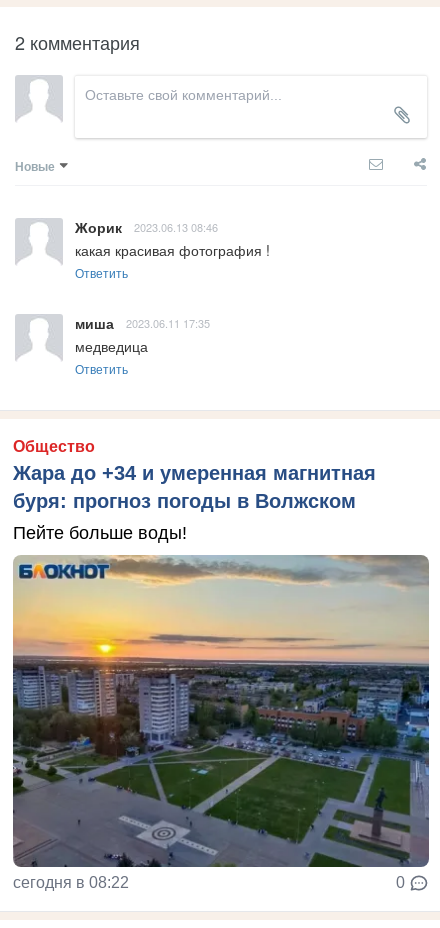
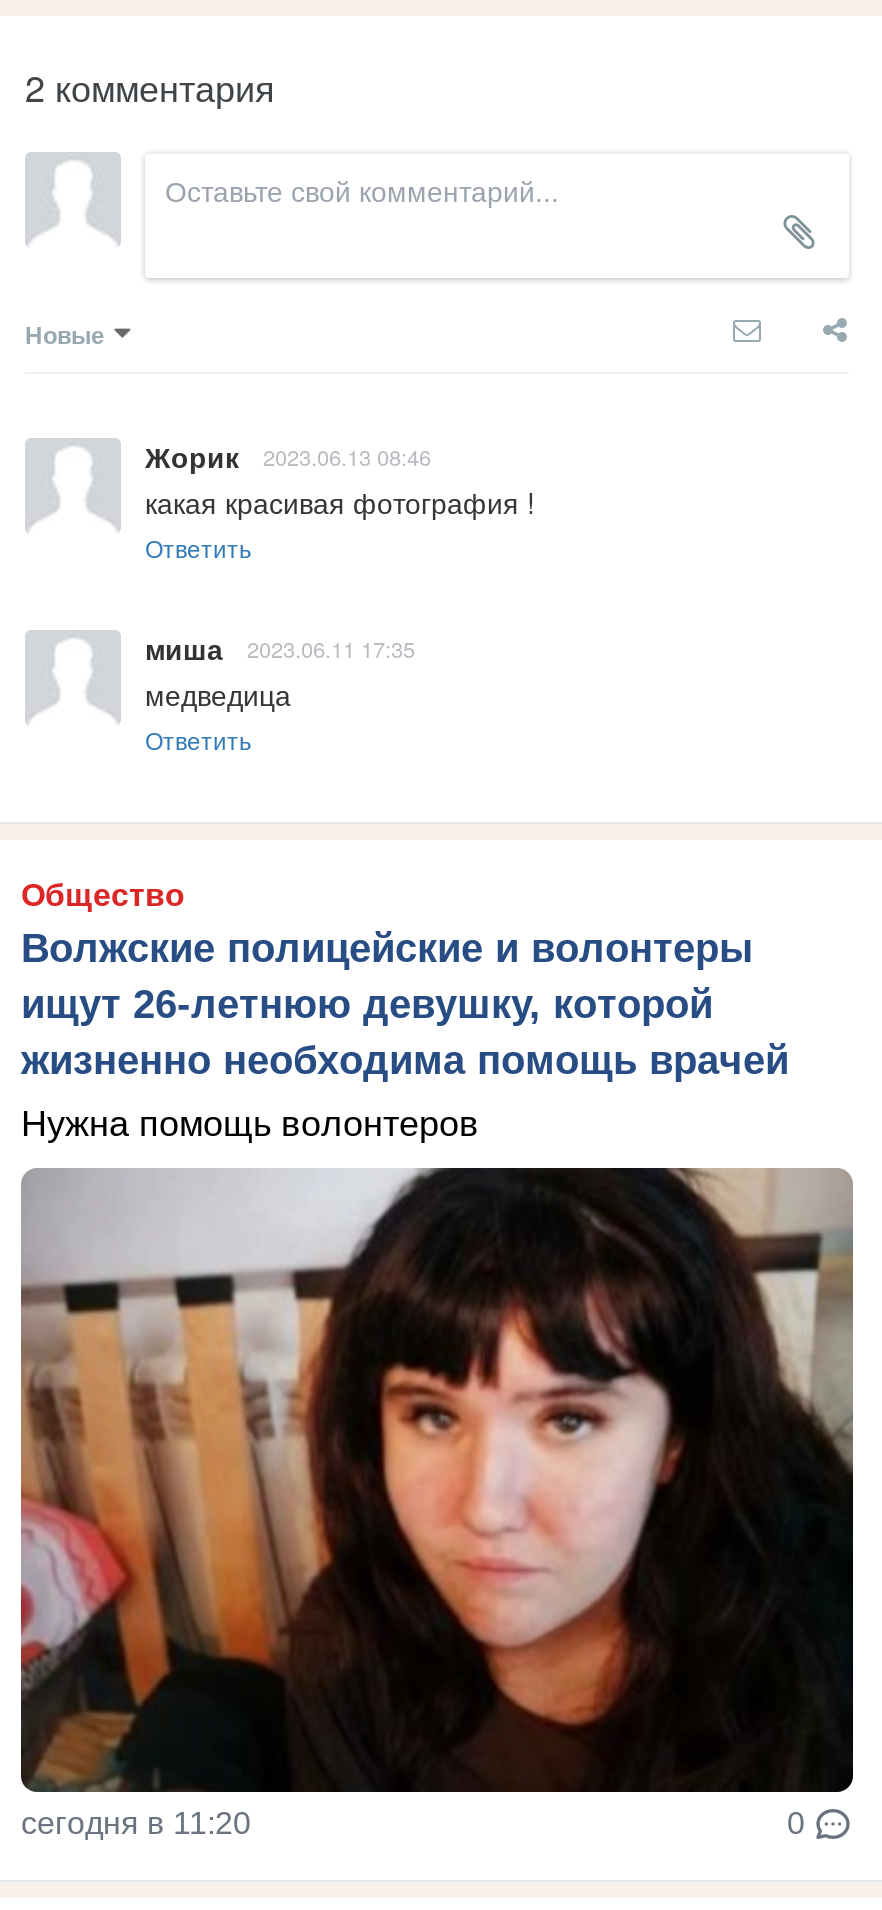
- Жара до +34 и умеренная магнитная
- буря: прогноз погоды в Волжском
+ Волжские полицейские и волонтеры
+ ищут 26-летнюю девушку, которой
+ жизненно необходима помощь врачей

- Пейте больше воды!
+ Нужна помощь волонтеров

- [image]
- сегодня в 08:22
+ [image]
+ сегодня в 11:20
